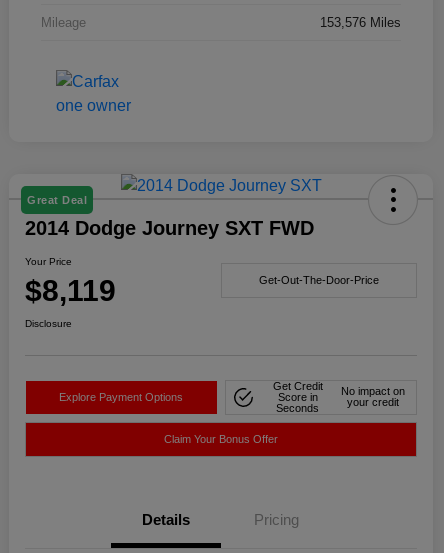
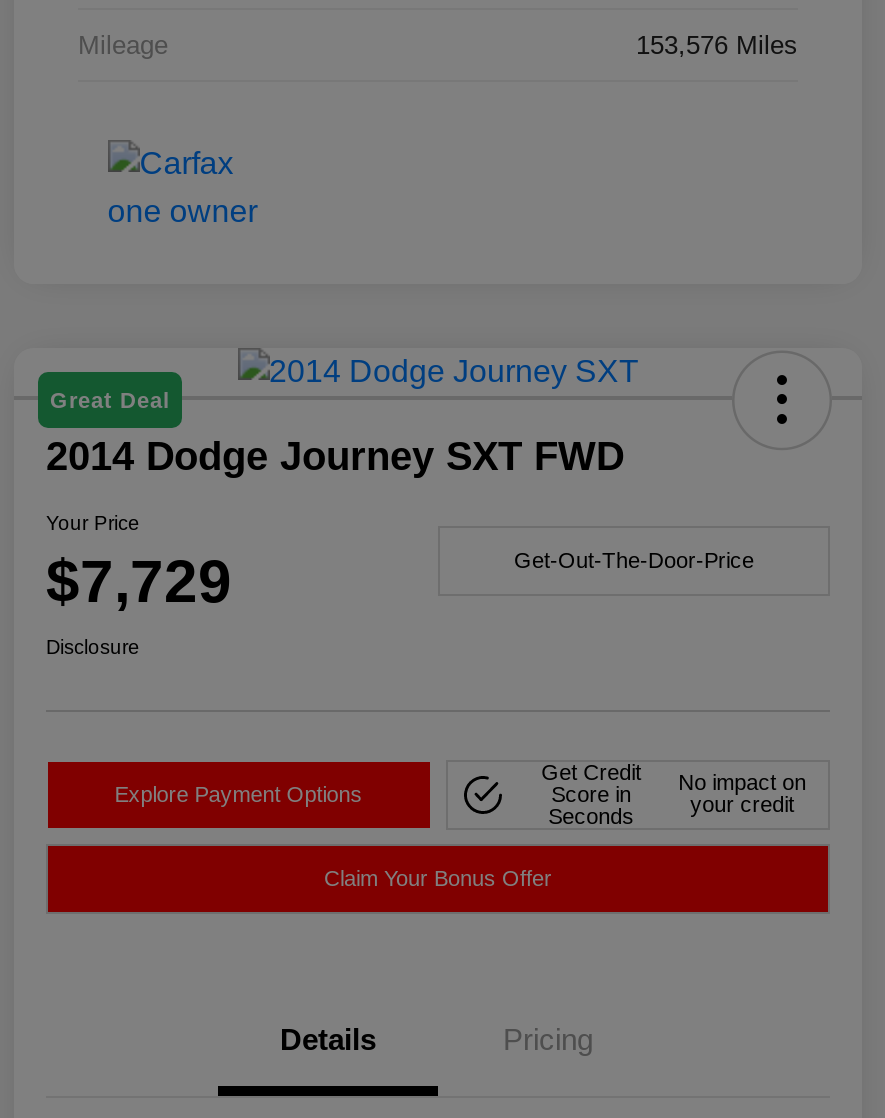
- $8,119
+ $7,729
